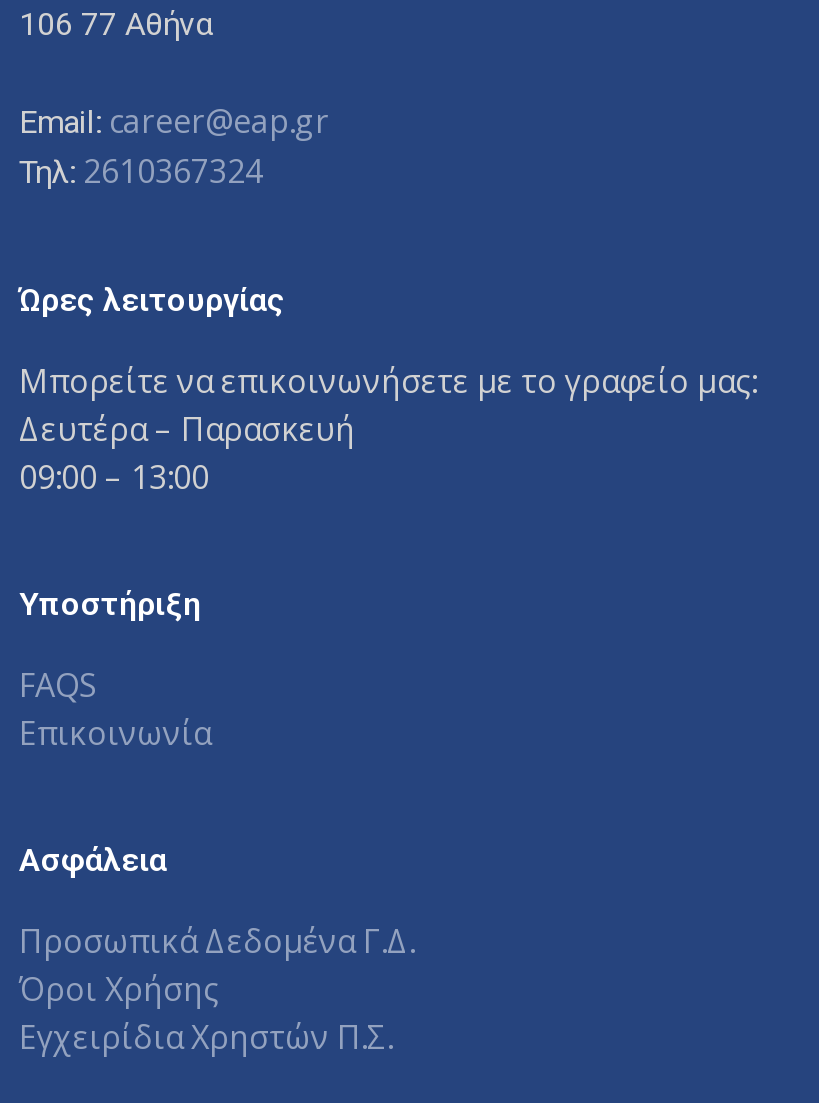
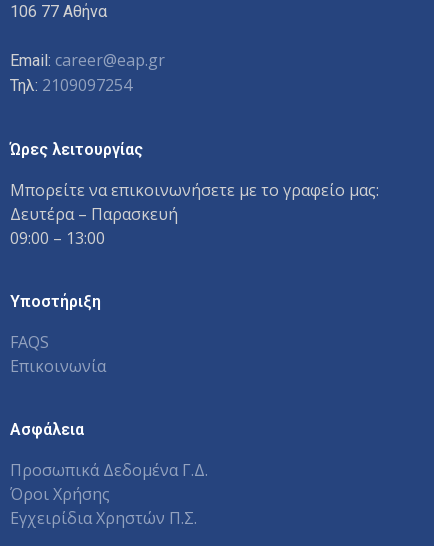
- Τηλ: 2610367324
+ Τηλ: 2109097254
